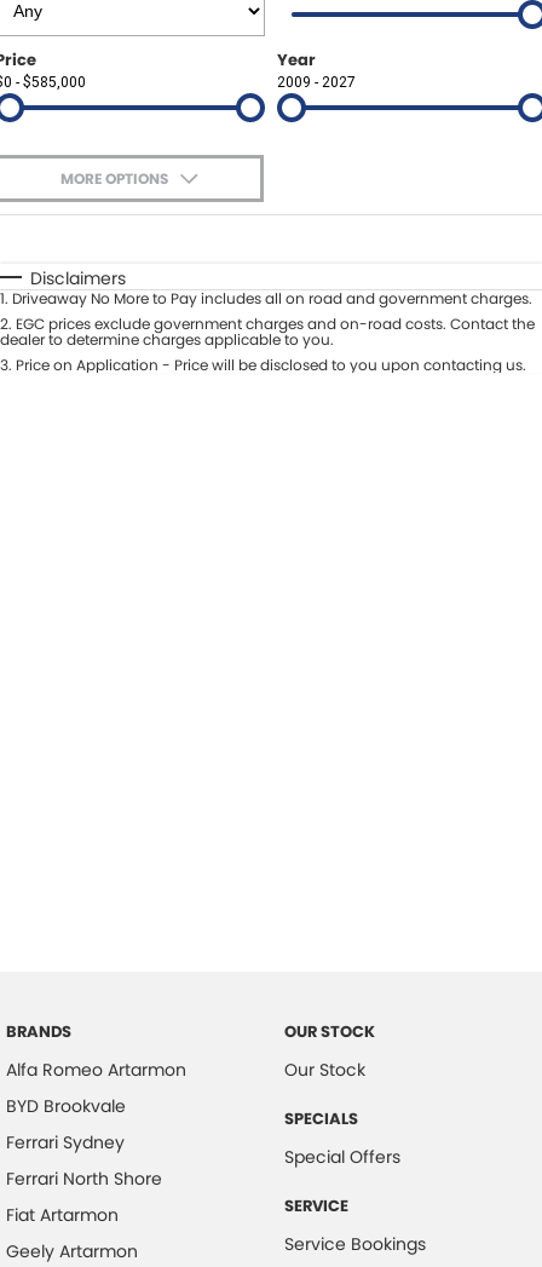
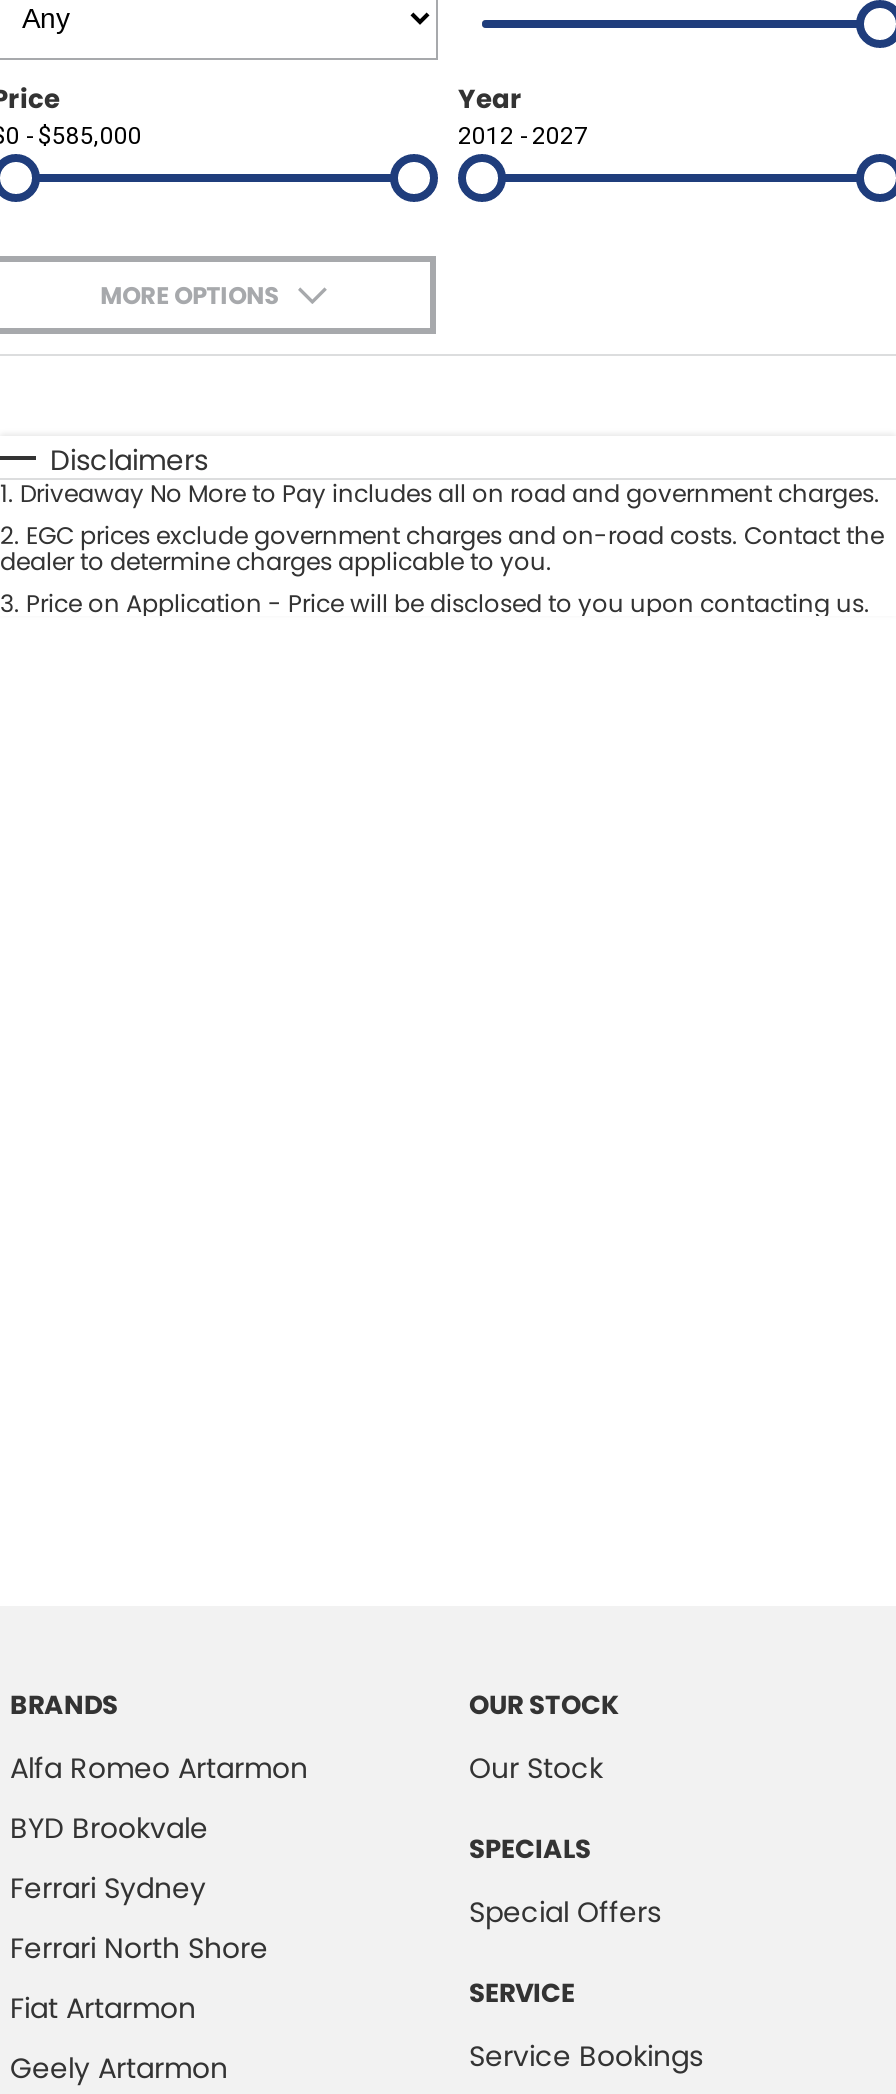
- 2009 - 2027
+ 2012 - 2027
